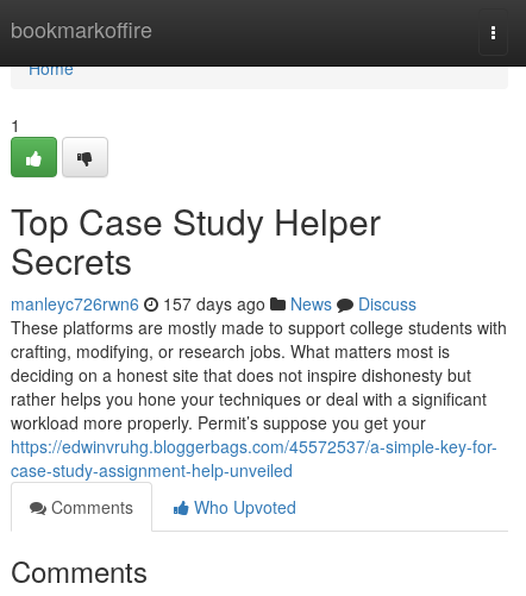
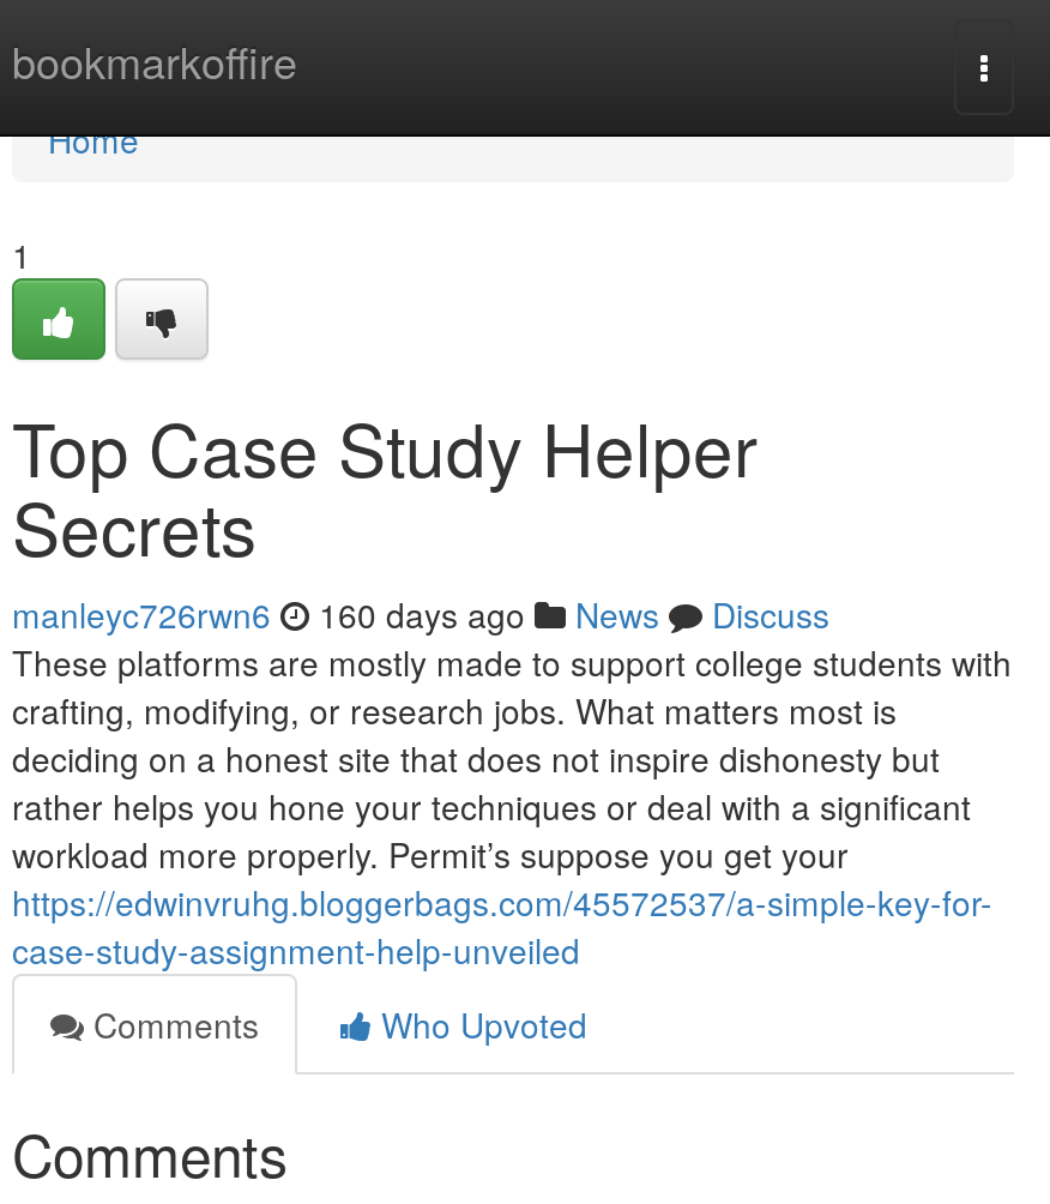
- manleyc726rwn6 157 days ago News Discuss
+ manleyc726rwn6 160 days ago News Discuss
